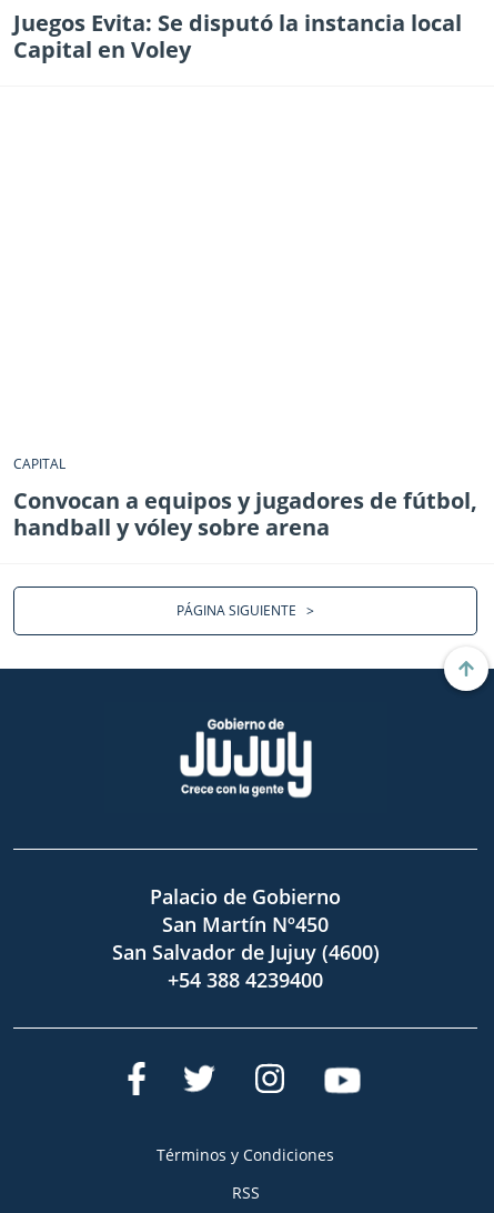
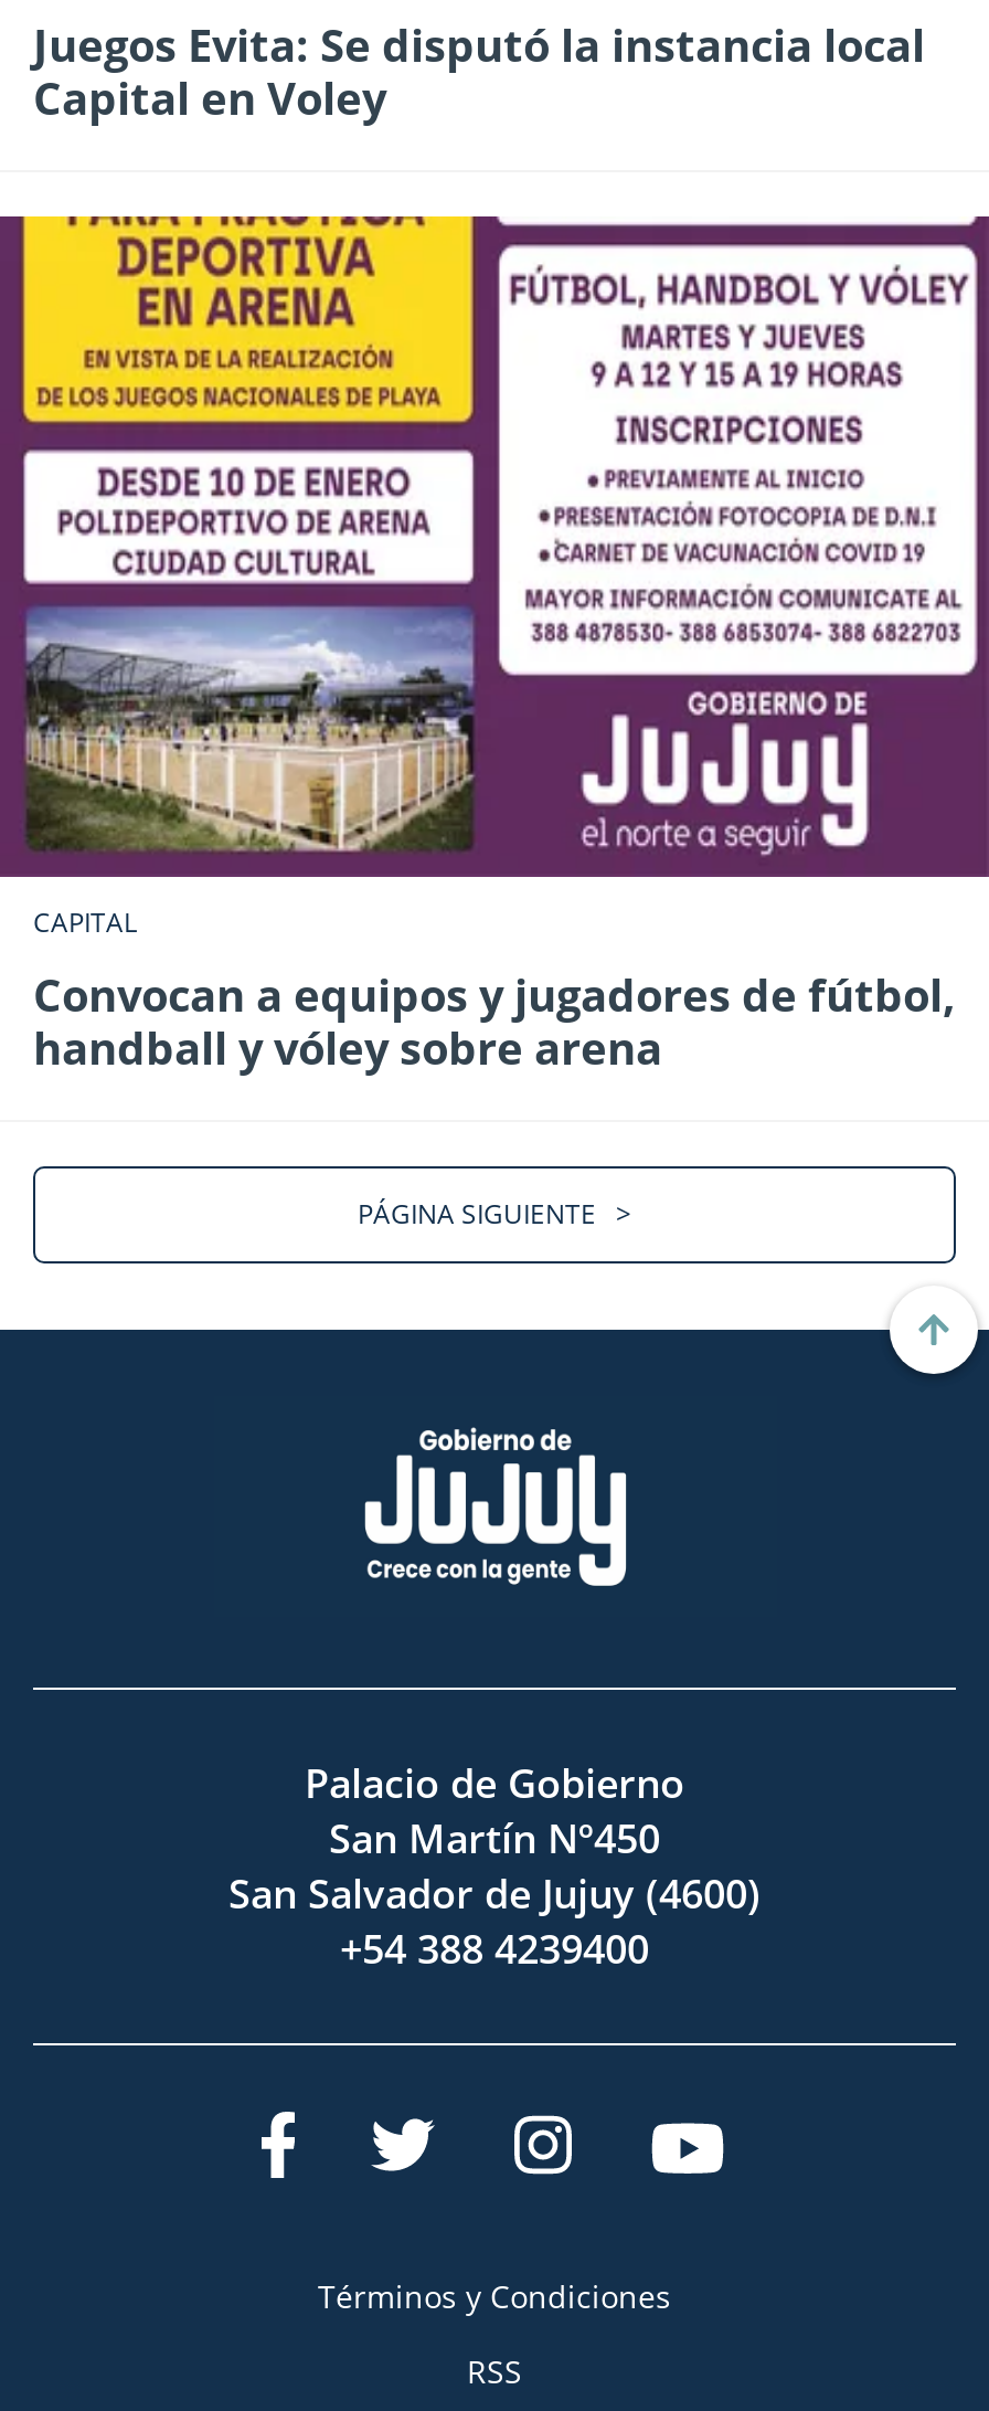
+ [image]
